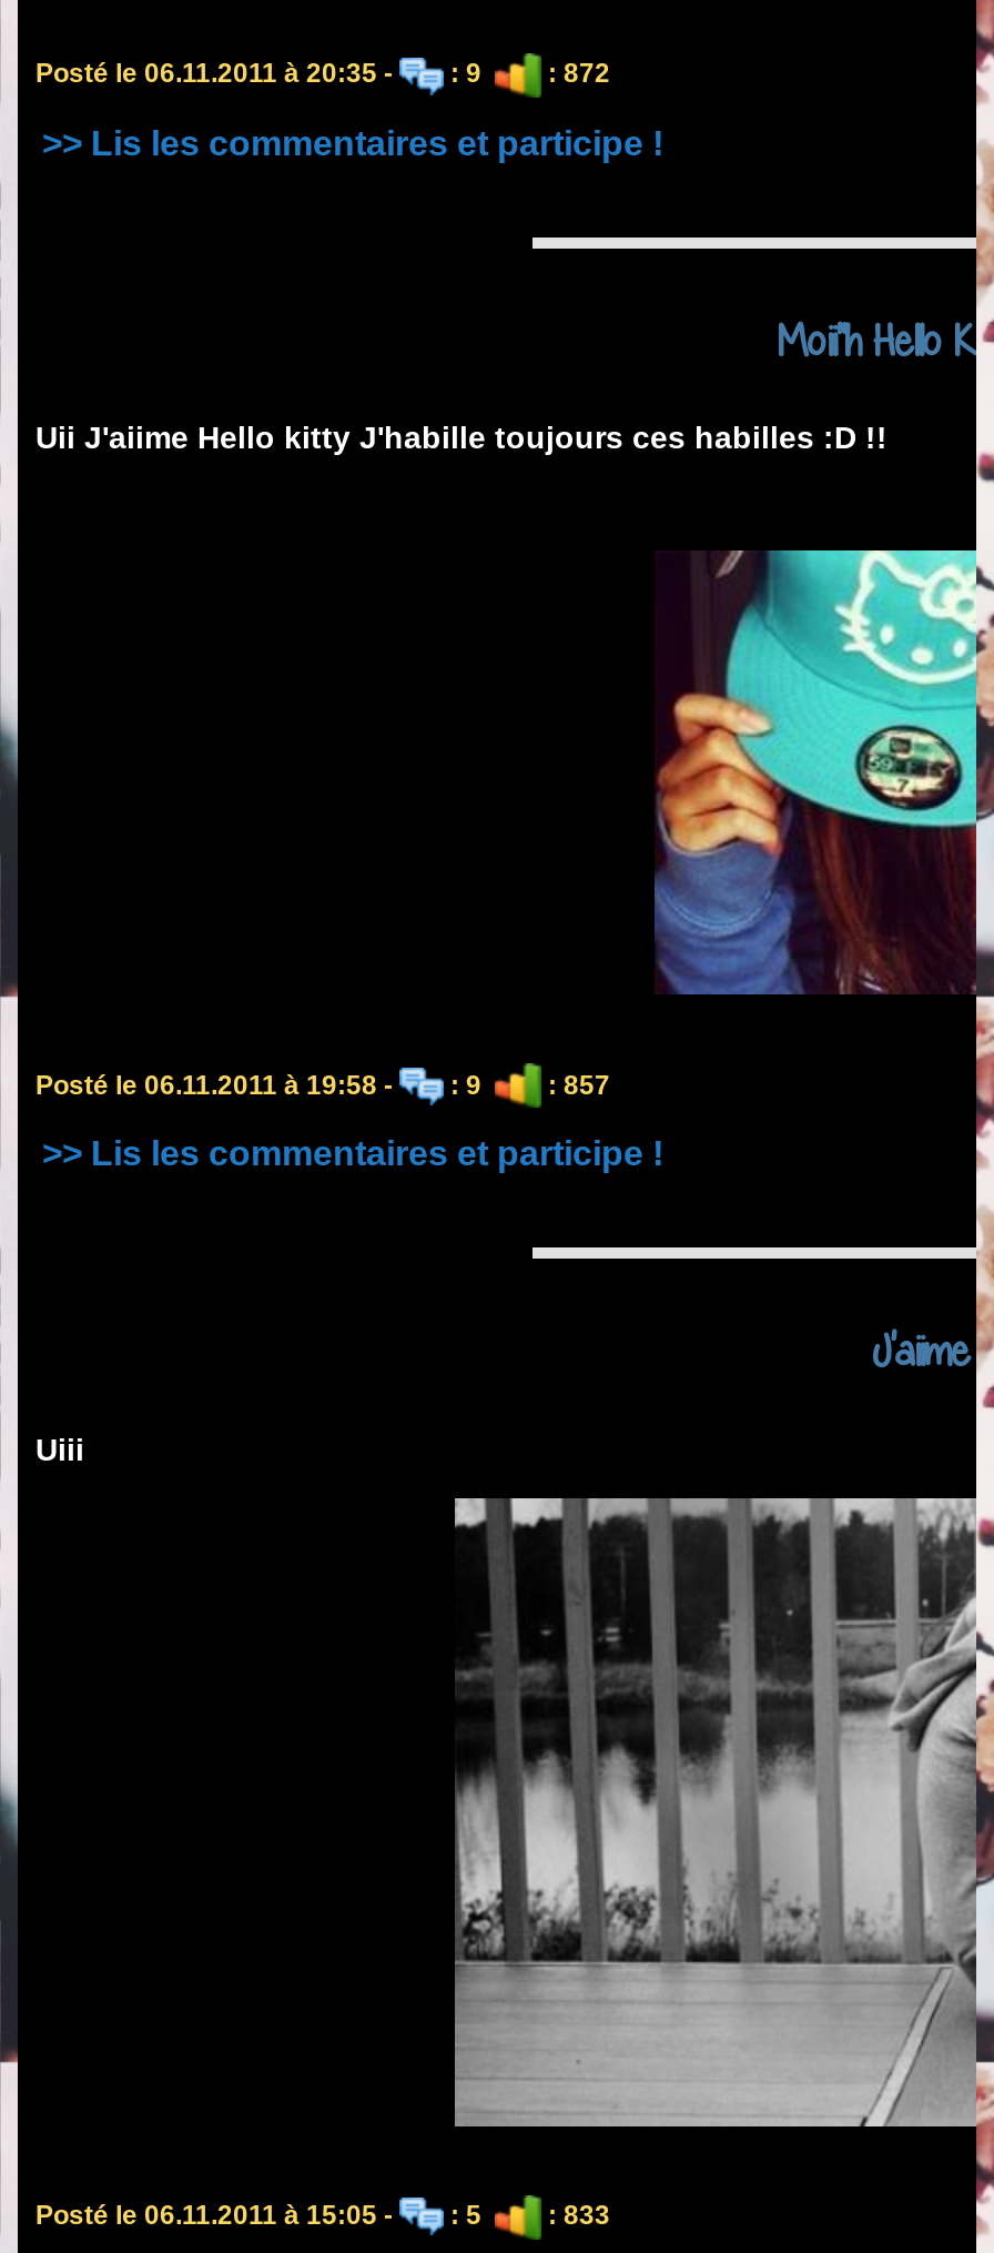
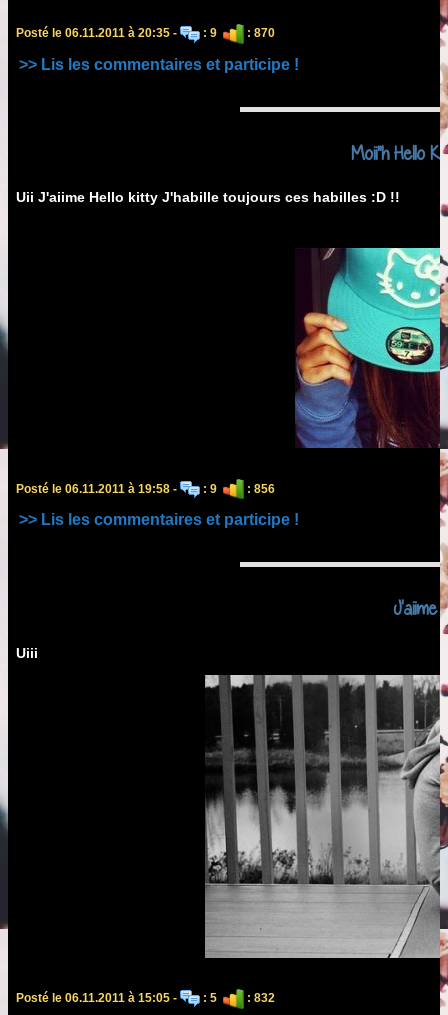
- : 872
+ : 870

- Posté le 06.11.2011 à 19:58 - : 9 : 857
+ Posté le 06.11.2011 à 19:58 - : 9 : 856

- Posté le 06.11.2011 à 15:05 - : 5 : 833
+ Posté le 06.11.2011 à 15:05 - : 5 : 832
